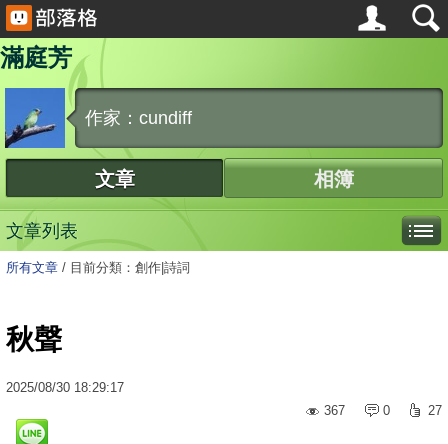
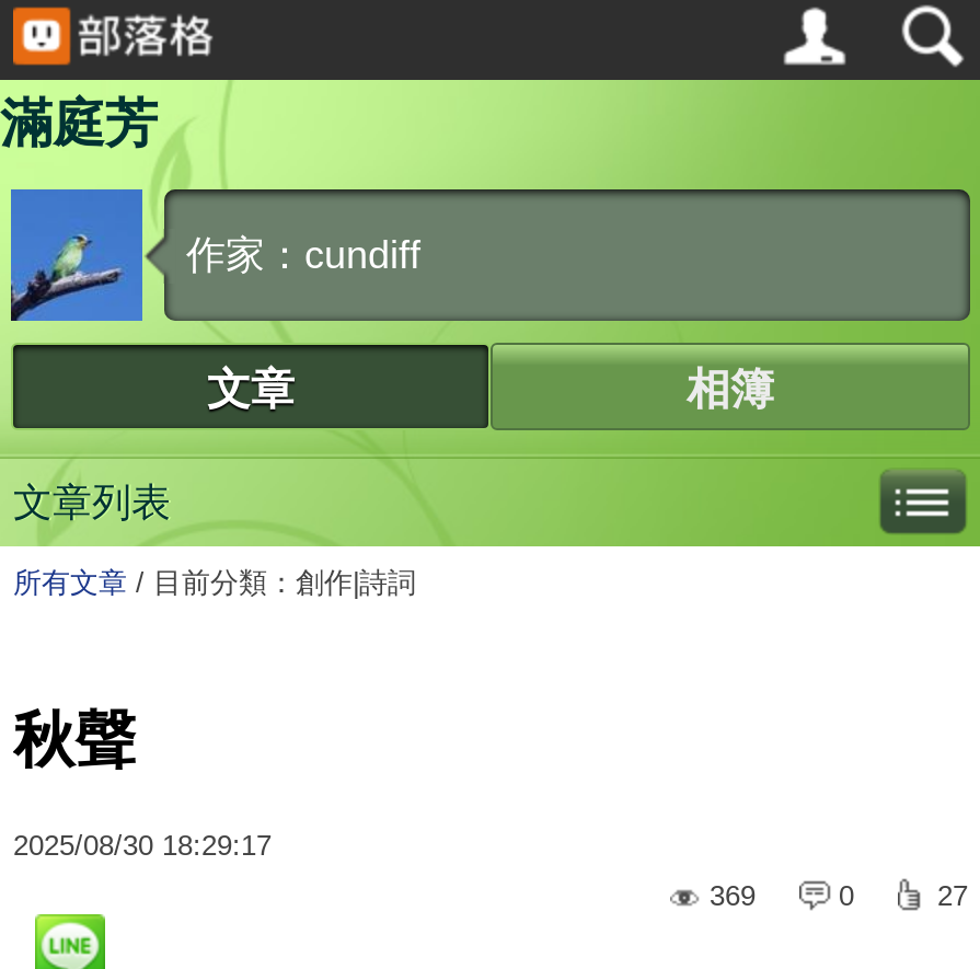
- 367
+ 369
